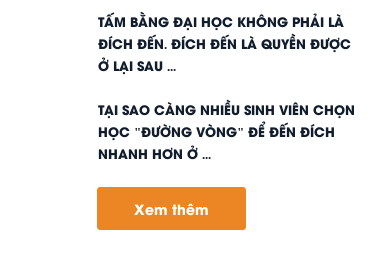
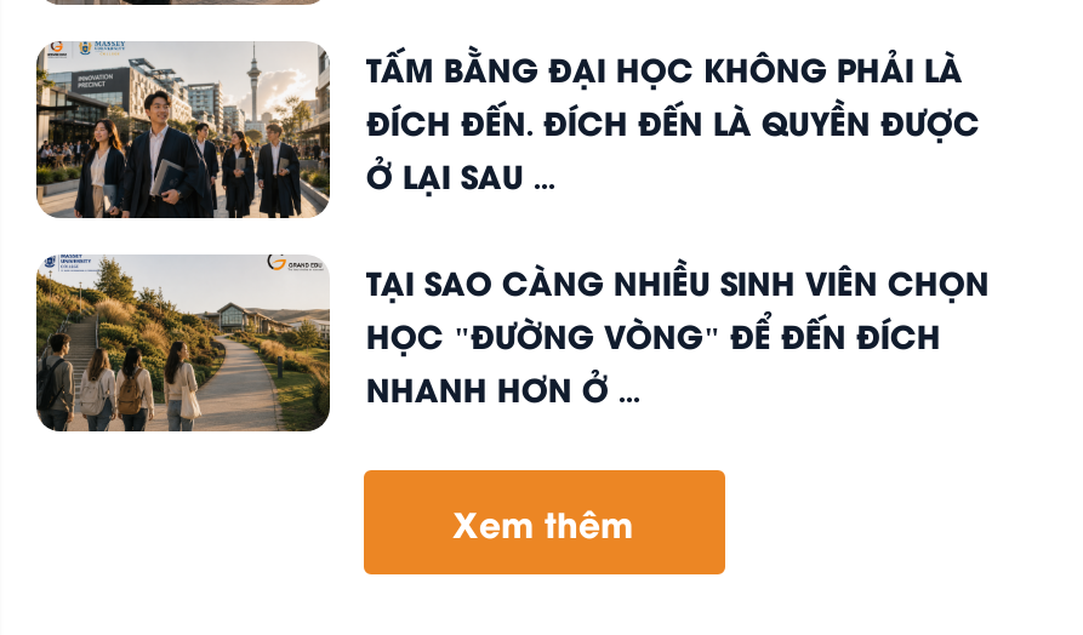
+ [image]

+ [image]
